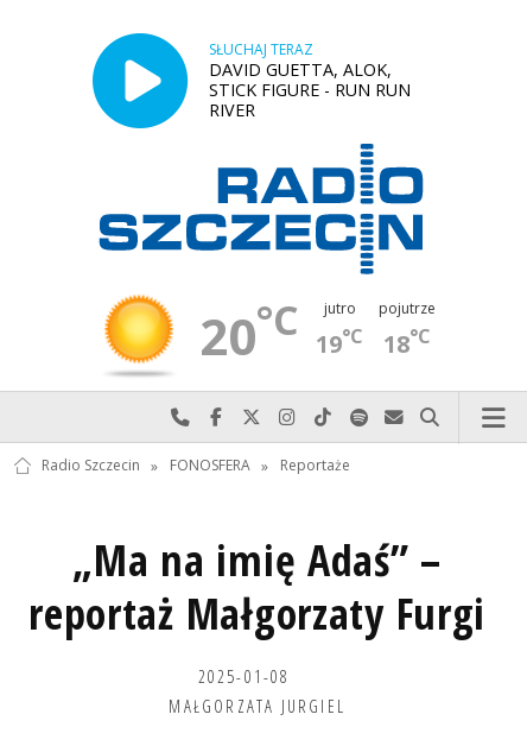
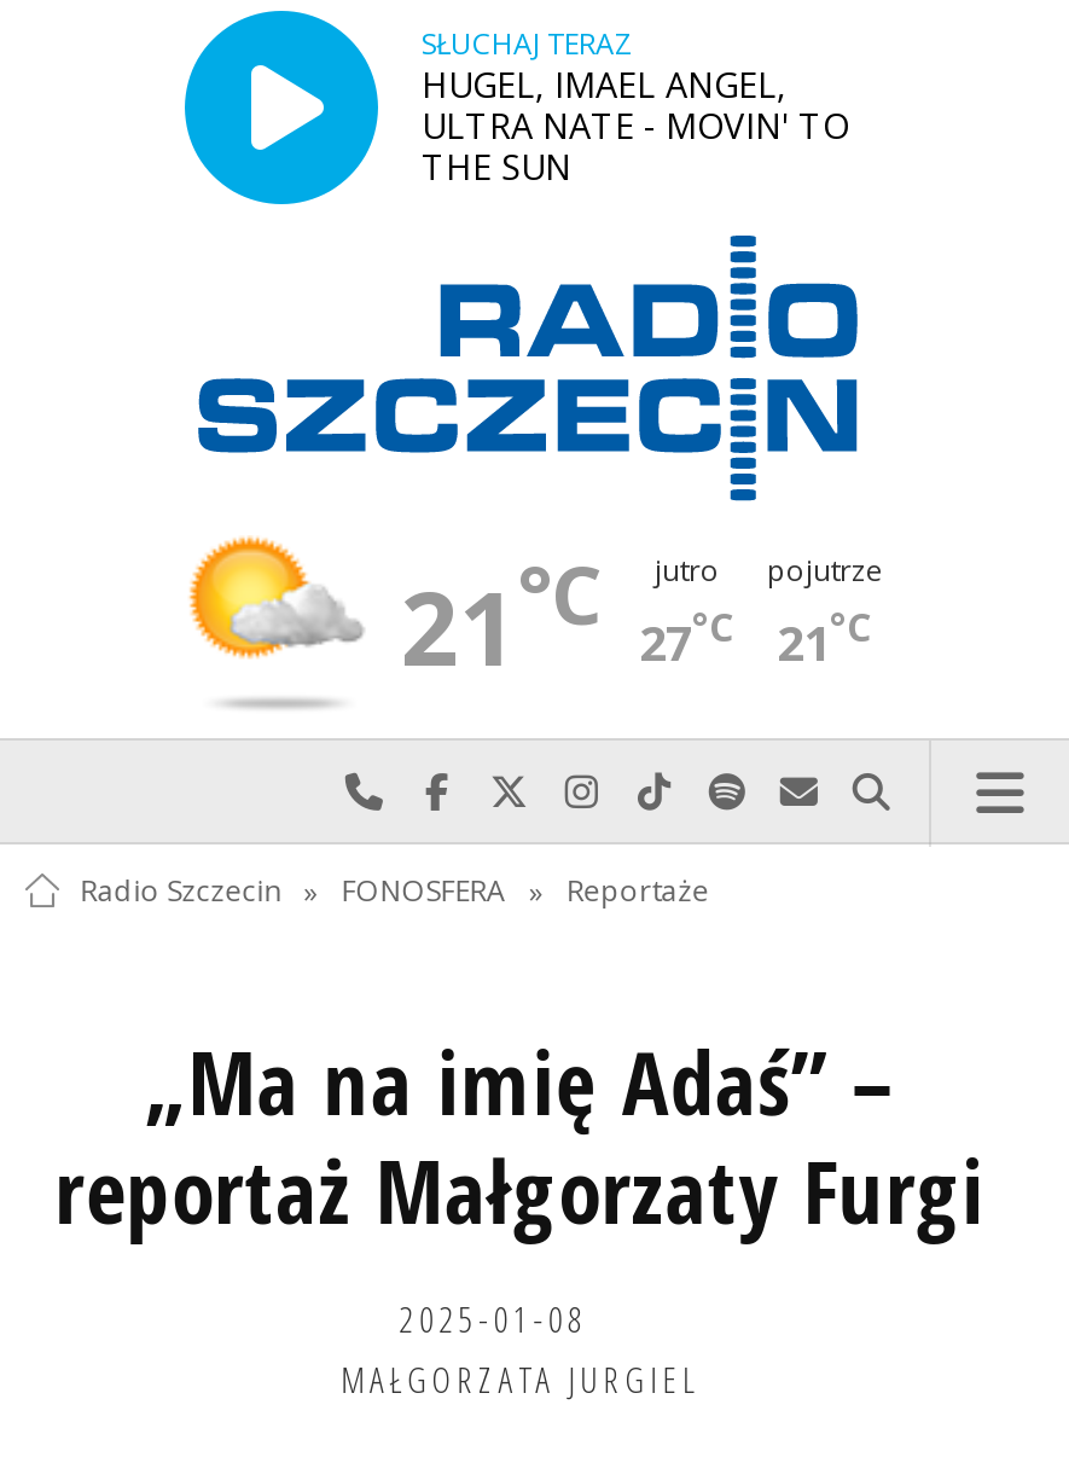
- DAVID GUETTA, ALOK,
- STICK FIGURE - RUN RUN
- RIVER
+ HUGEL, IMAEL ANGEL,
+ ULTRA NATE - MOVIN' TO
+ THE SUN

- [image]
- 20°C
+ [image]
+ 21°C

- 19°C
+ 27°C

- 18°C
+ 21°C
